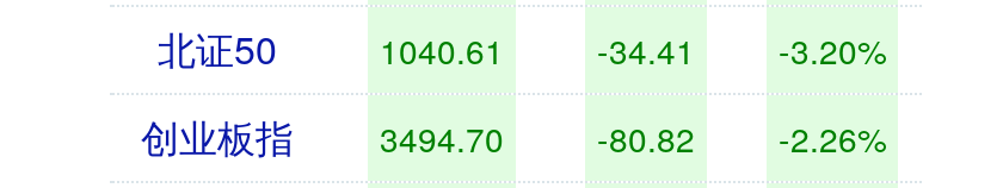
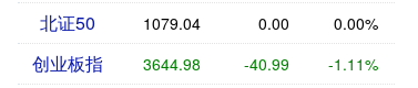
- 1040.61
+ 1079.04

- -34.41
+ 0.00

- -3.20%
+ 0.00%

- 3494.70
+ 3644.98

- -80.82
+ -40.99

- -2.26%
+ -1.11%
